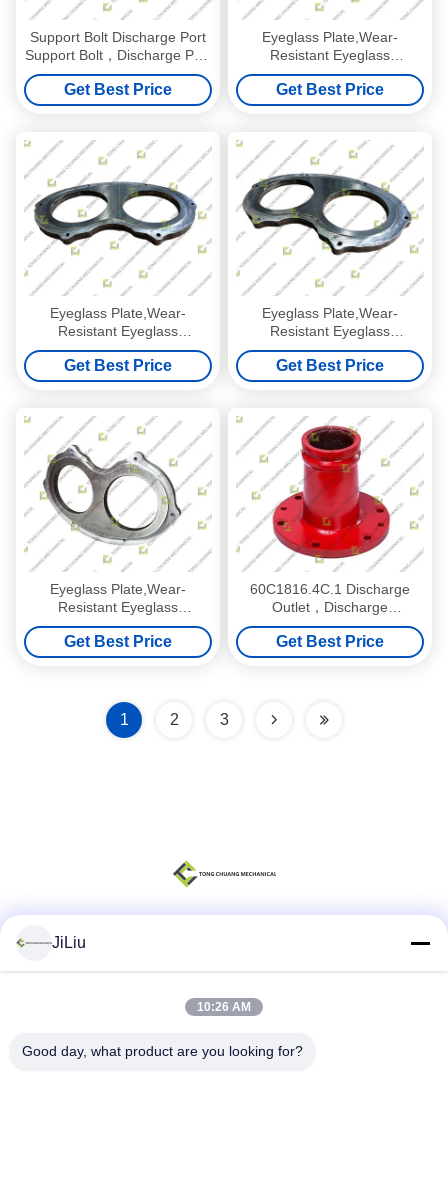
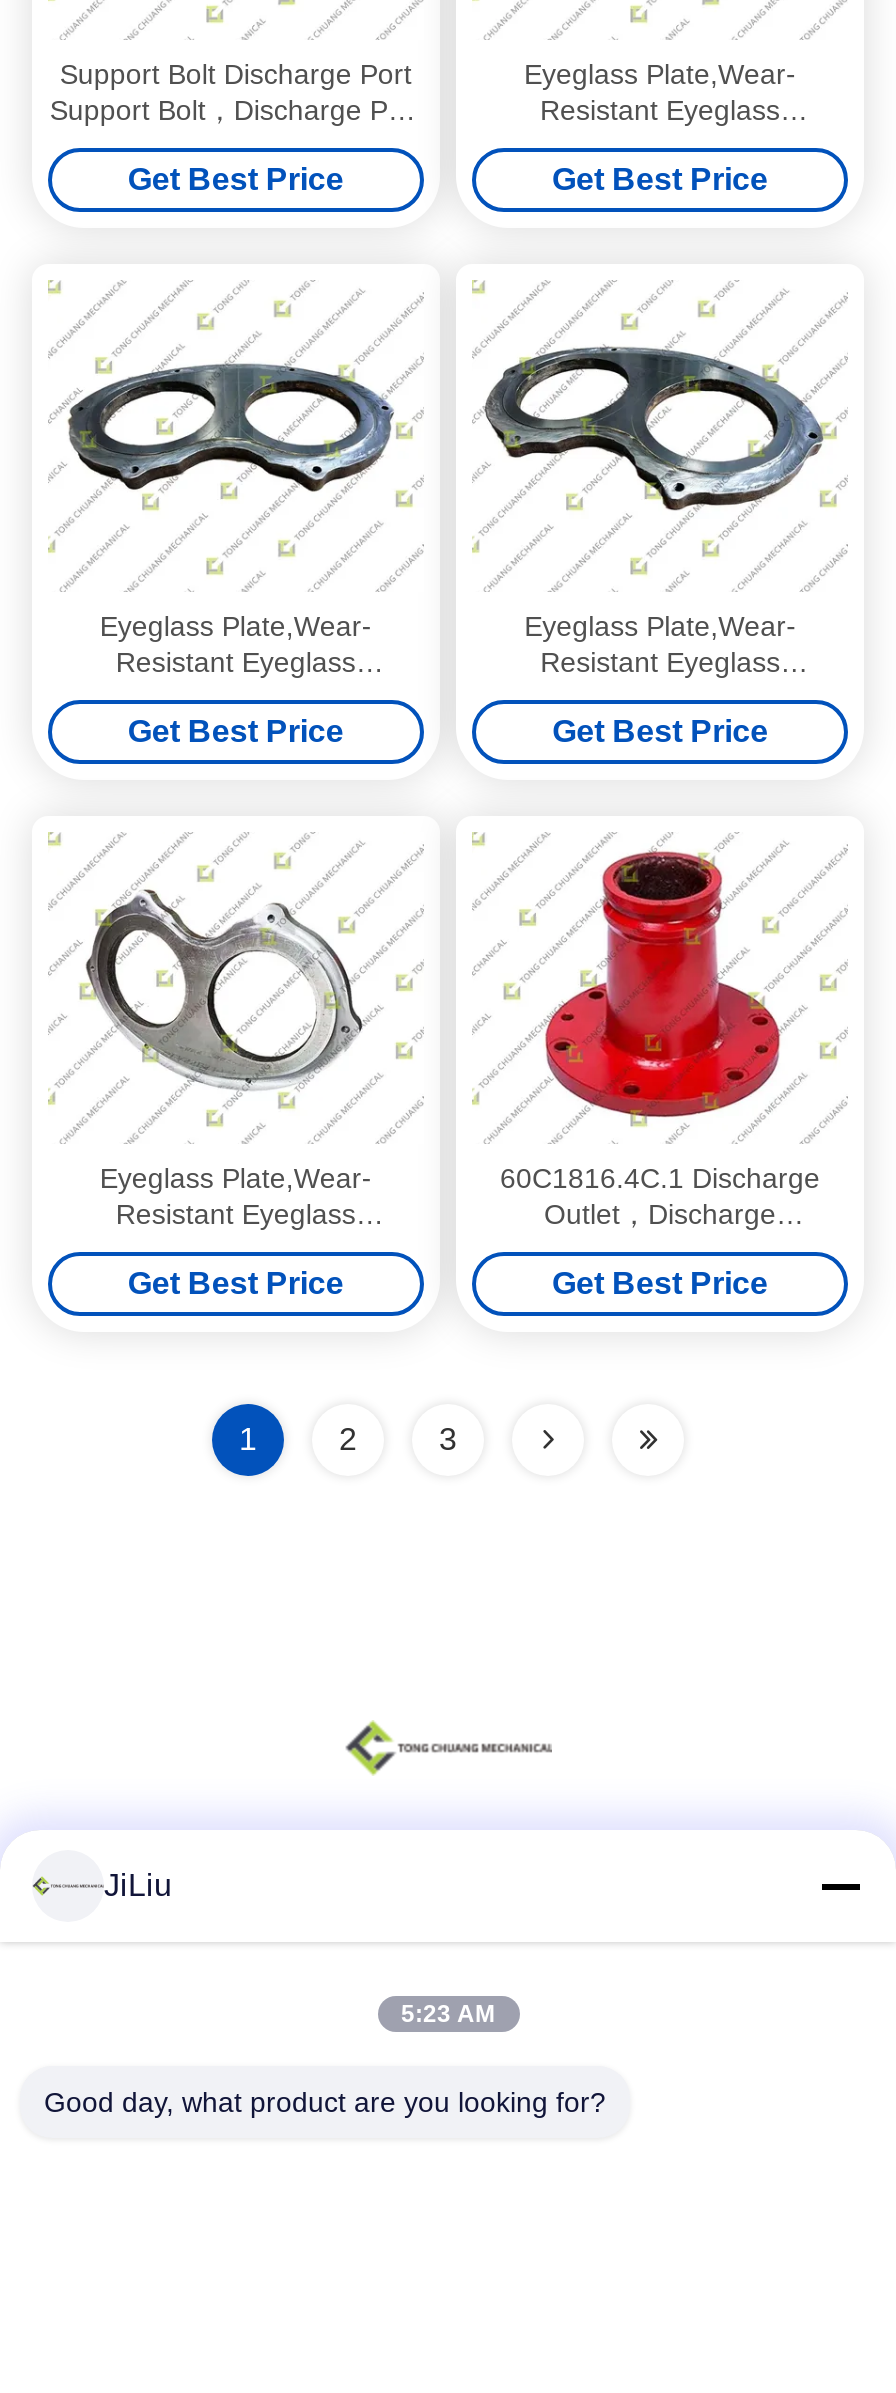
- 10:26 AM
+ 5:23 AM
